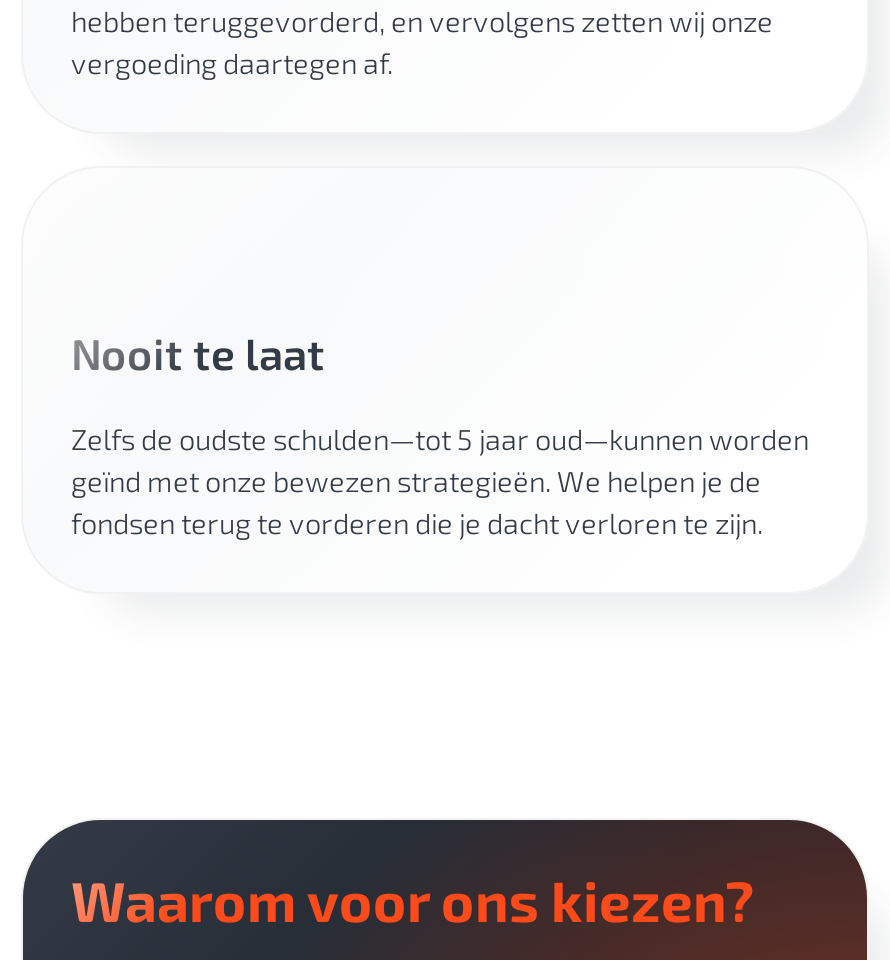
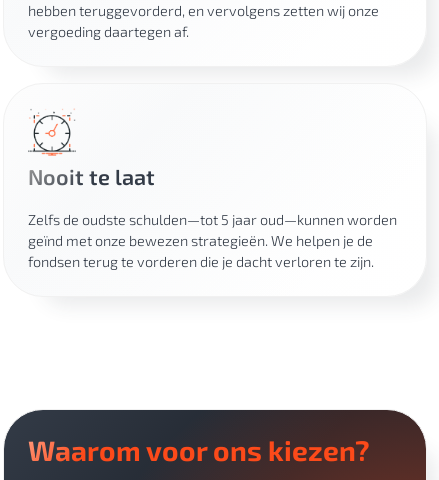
+ [image]
